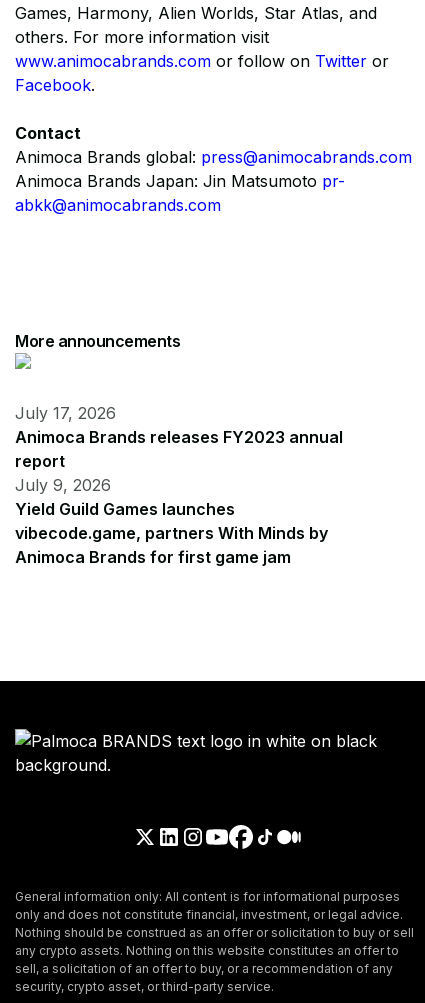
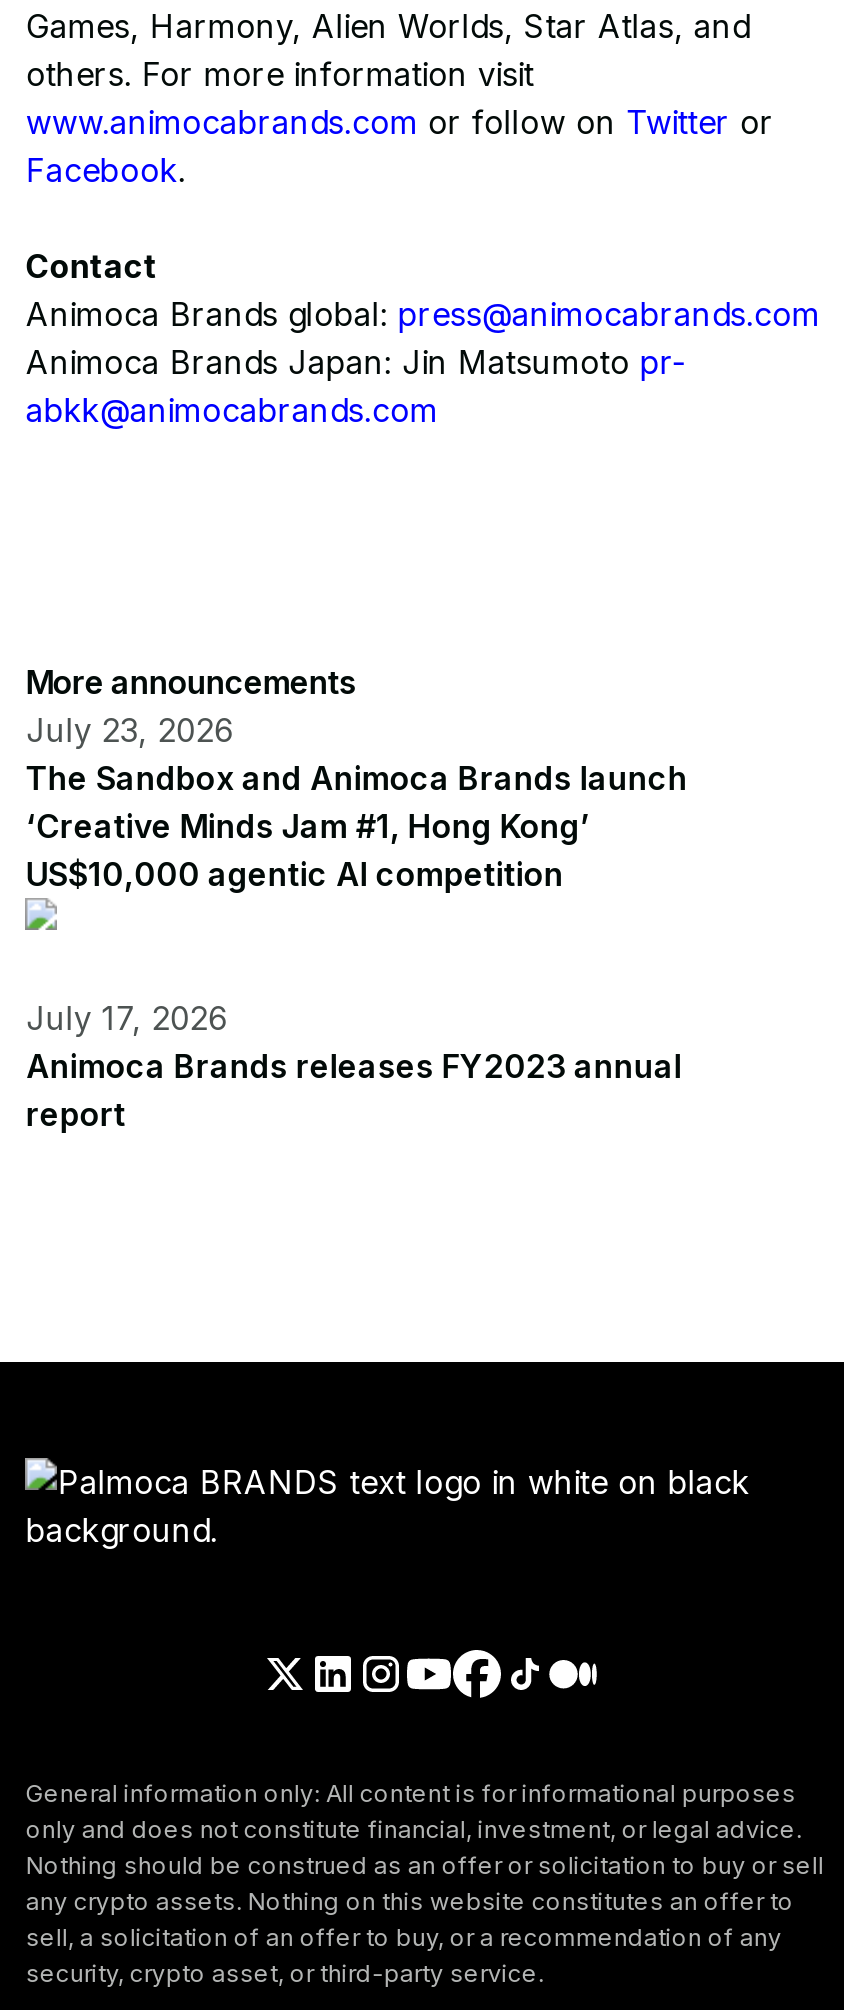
+ July 23, 2026
+ The Sandbox and Animoca Brands launch
+ ‘Creative Minds Jam #1, Hong Kong’
+ US$10,000 agentic AI competition

moved down: July 17, 2026 | Animoca Brands releases FY2023 annual | report

- July 9, 2026
- Yield Guild Games launches
- vibecode.game, partners With Minds by
- Animoca Brands for first game jam
